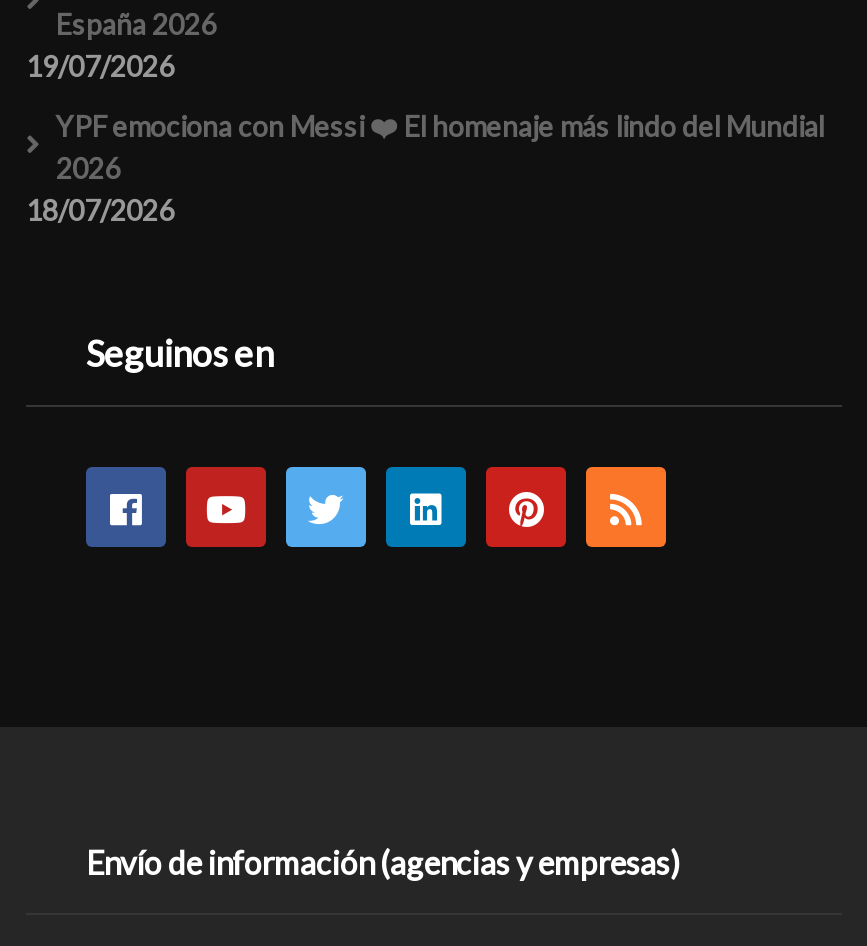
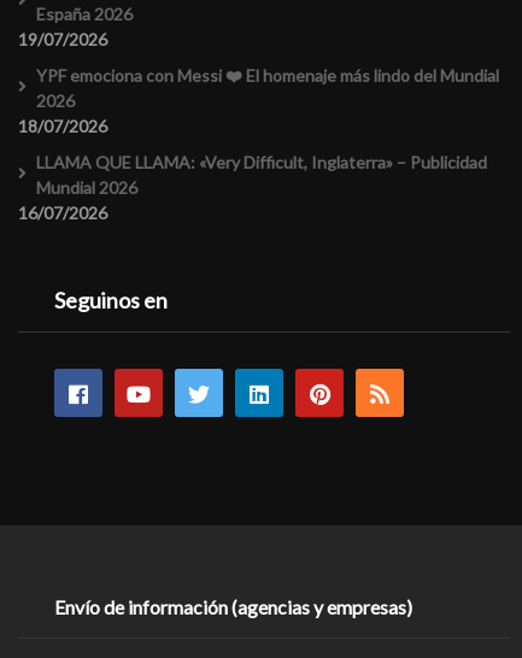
+ LLAMA QUE LLAMA: «Very Difficult, Inglaterra» – Publicidad
+ Mundial 2026
+ 16/07/2026
